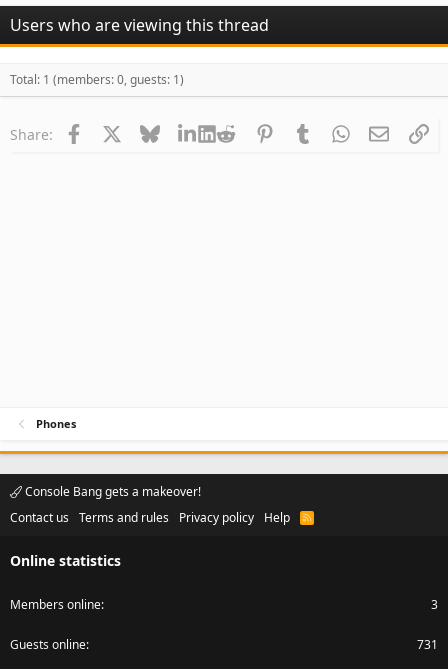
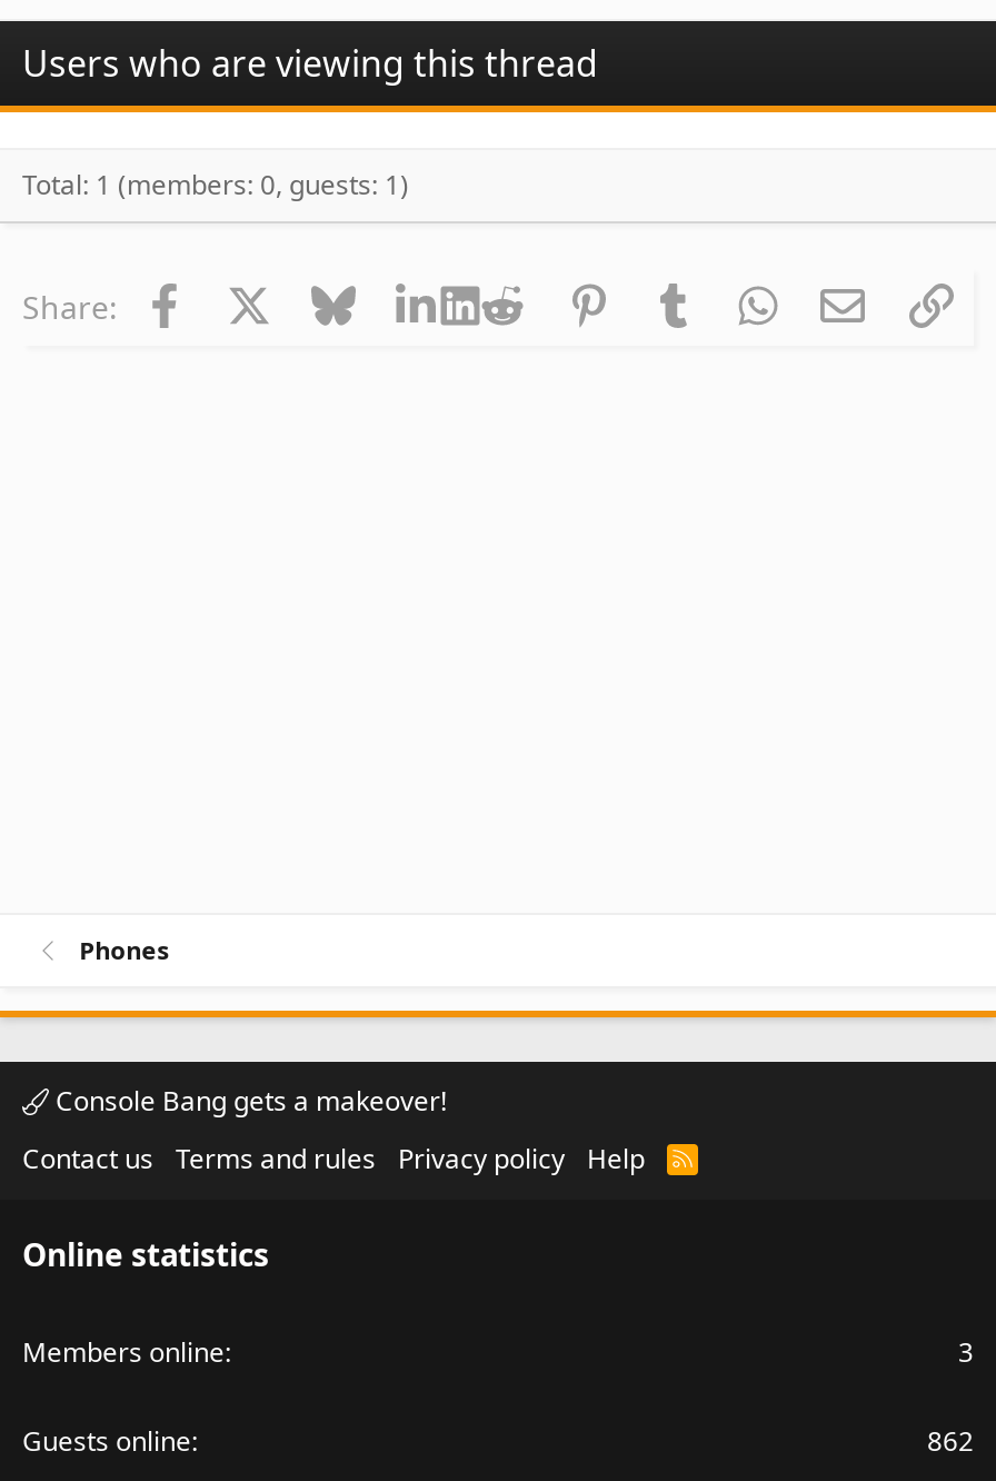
- 731
+ 862
